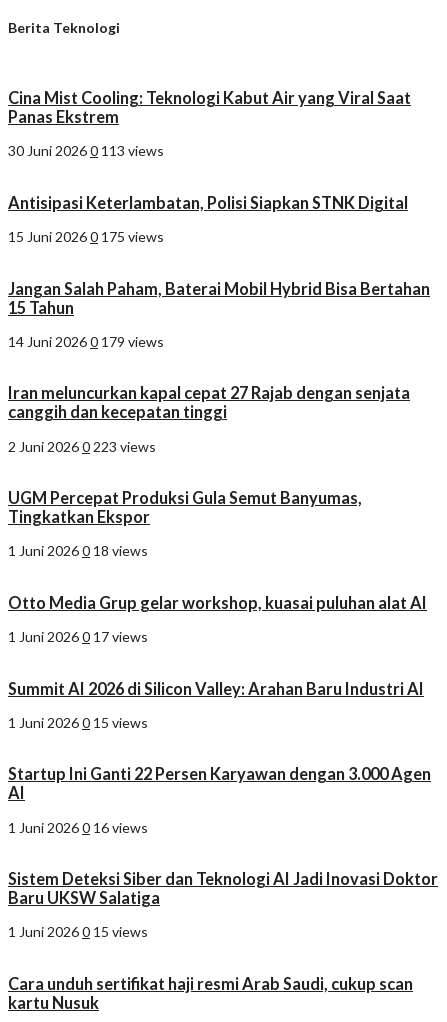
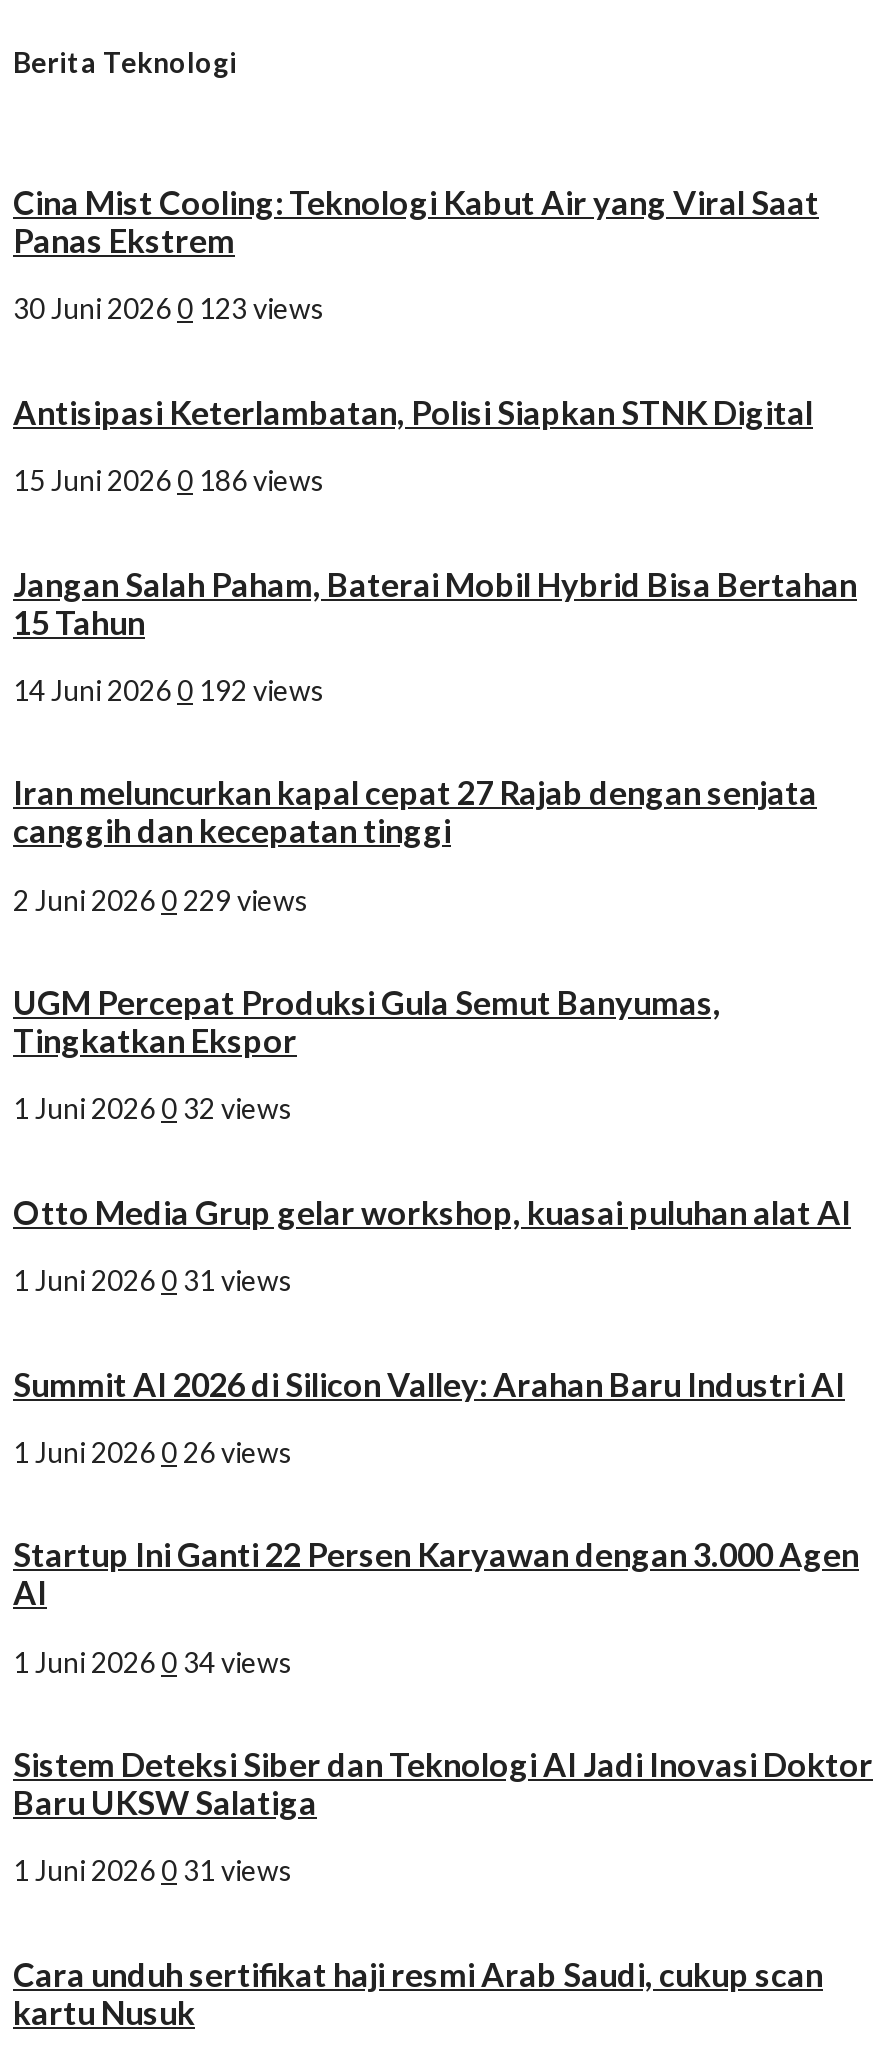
- 30 Juni 2026 0 113 views
+ 30 Juni 2026 0 123 views

- 15 Juni 2026 0 175 views
+ 15 Juni 2026 0 186 views

- 14 Juni 2026 0 179 views
+ 14 Juni 2026 0 192 views

- 2 Juni 2026 0 223 views
+ 2 Juni 2026 0 229 views

- 1 Juni 2026 0 18 views
+ 1 Juni 2026 0 32 views

- 1 Juni 2026 0 17 views
+ 1 Juni 2026 0 31 views

- 1 Juni 2026 0 15 views
+ 1 Juni 2026 0 26 views

- 1 Juni 2026 0 16 views
+ 1 Juni 2026 0 34 views

- 1 Juni 2026 0 15 views
+ 1 Juni 2026 0 31 views
